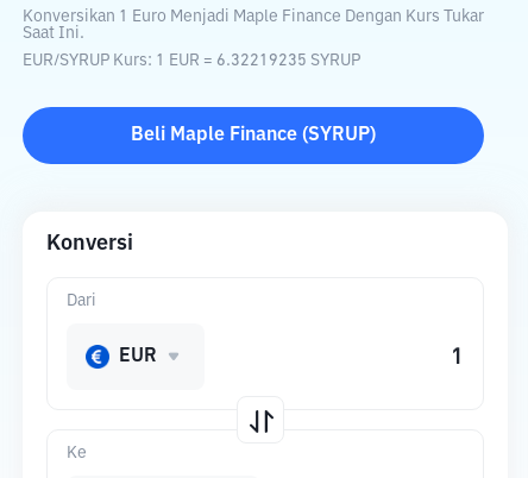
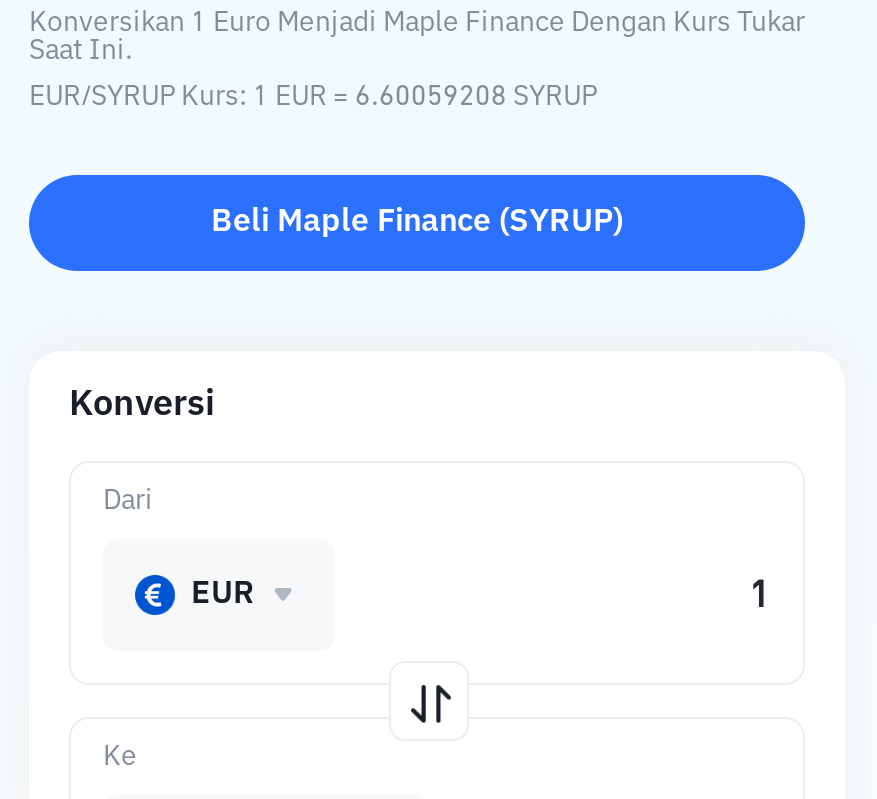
- EUR/SYRUP Kurs: 1 EUR = 6.32219235 SYRUP
+ EUR/SYRUP Kurs: 1 EUR = 6.60059208 SYRUP
